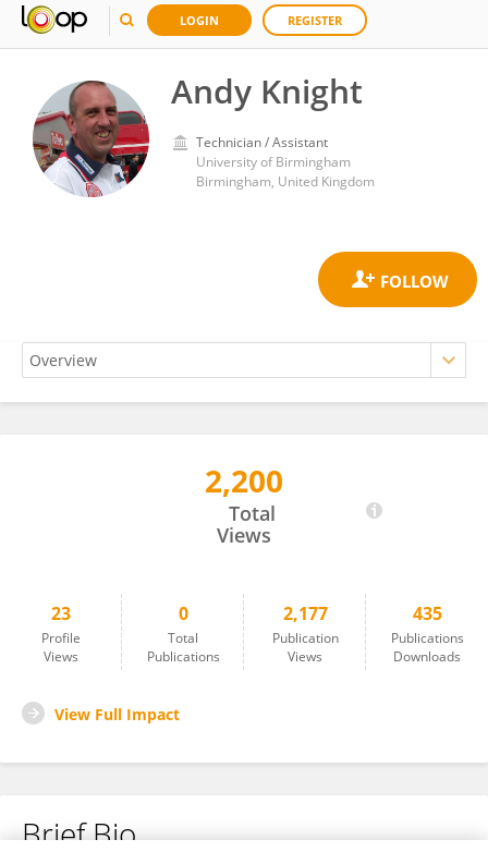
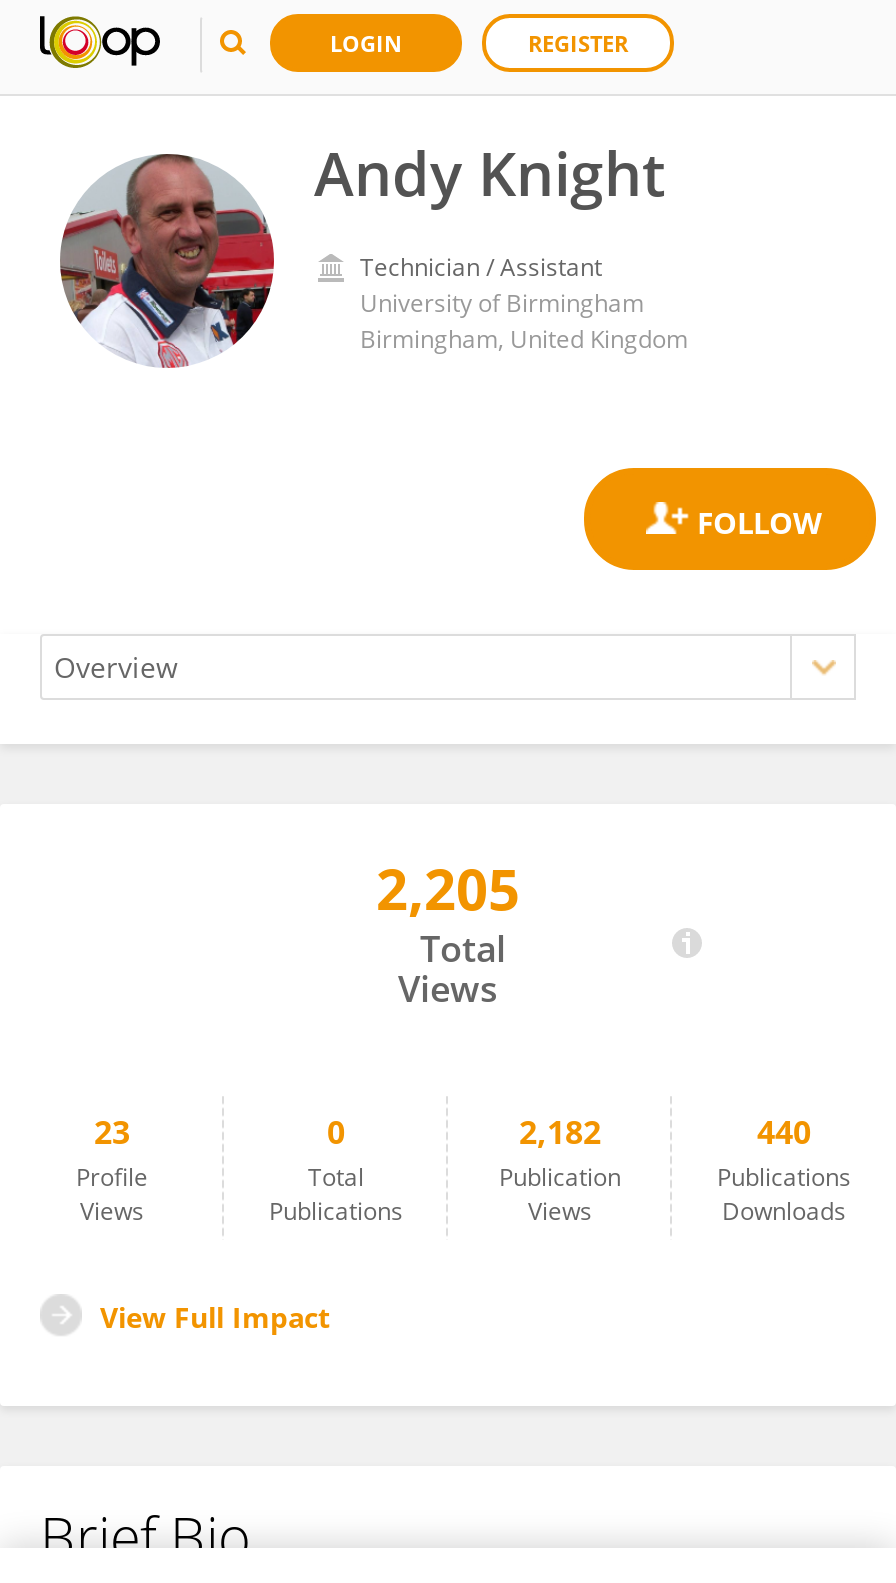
- 2,200
+ 2,205

- 2,177
+ 2,182

- 435
+ 440
